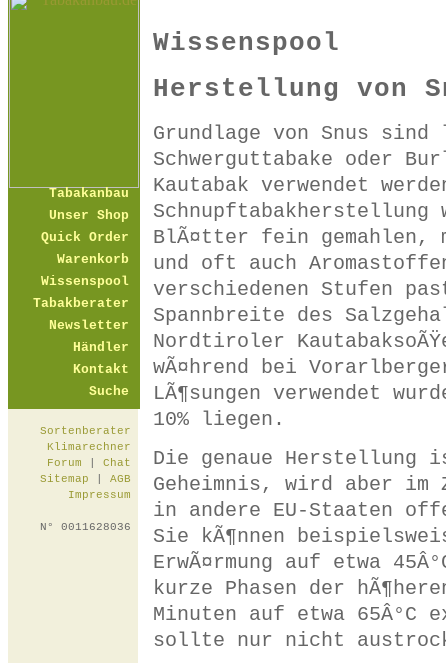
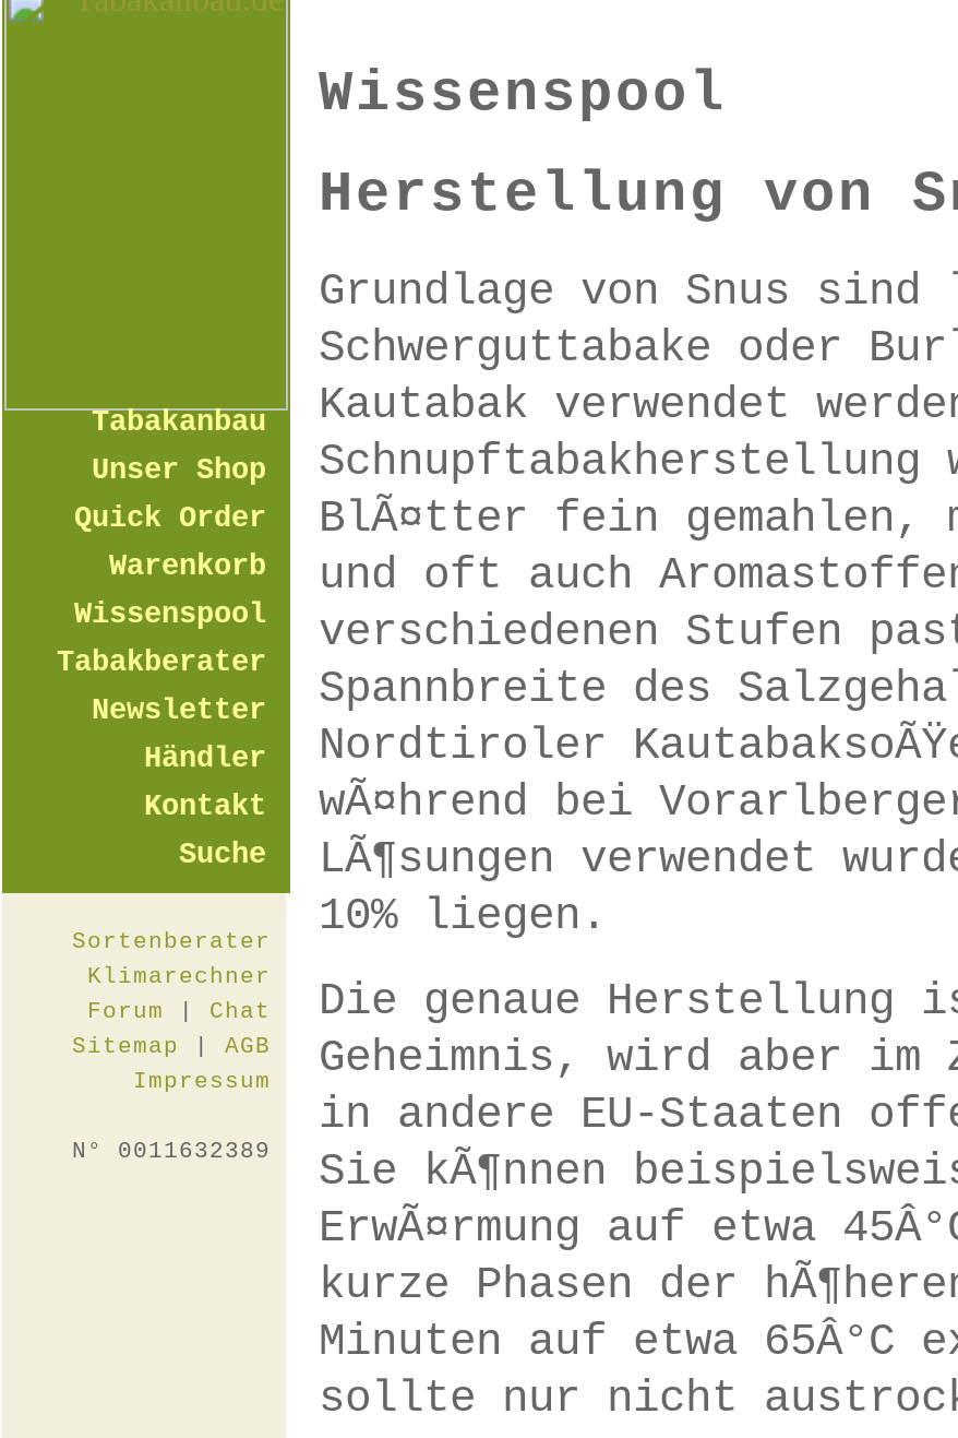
- N° 0011628036
+ N° 0011632389
